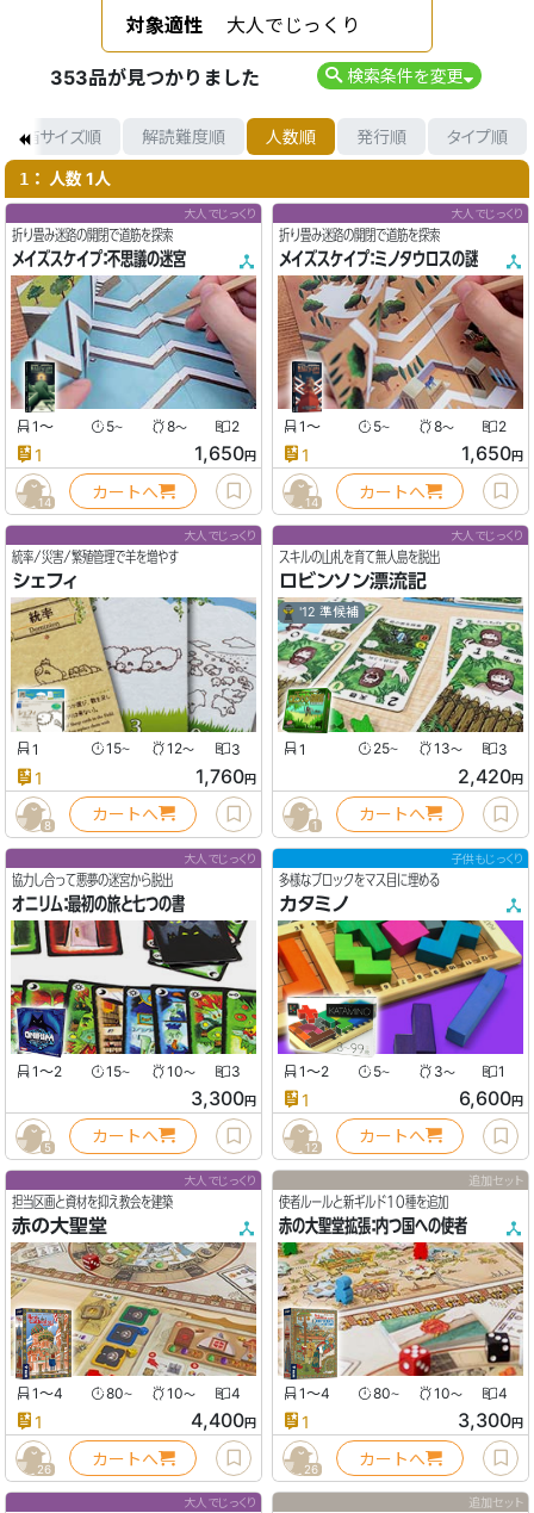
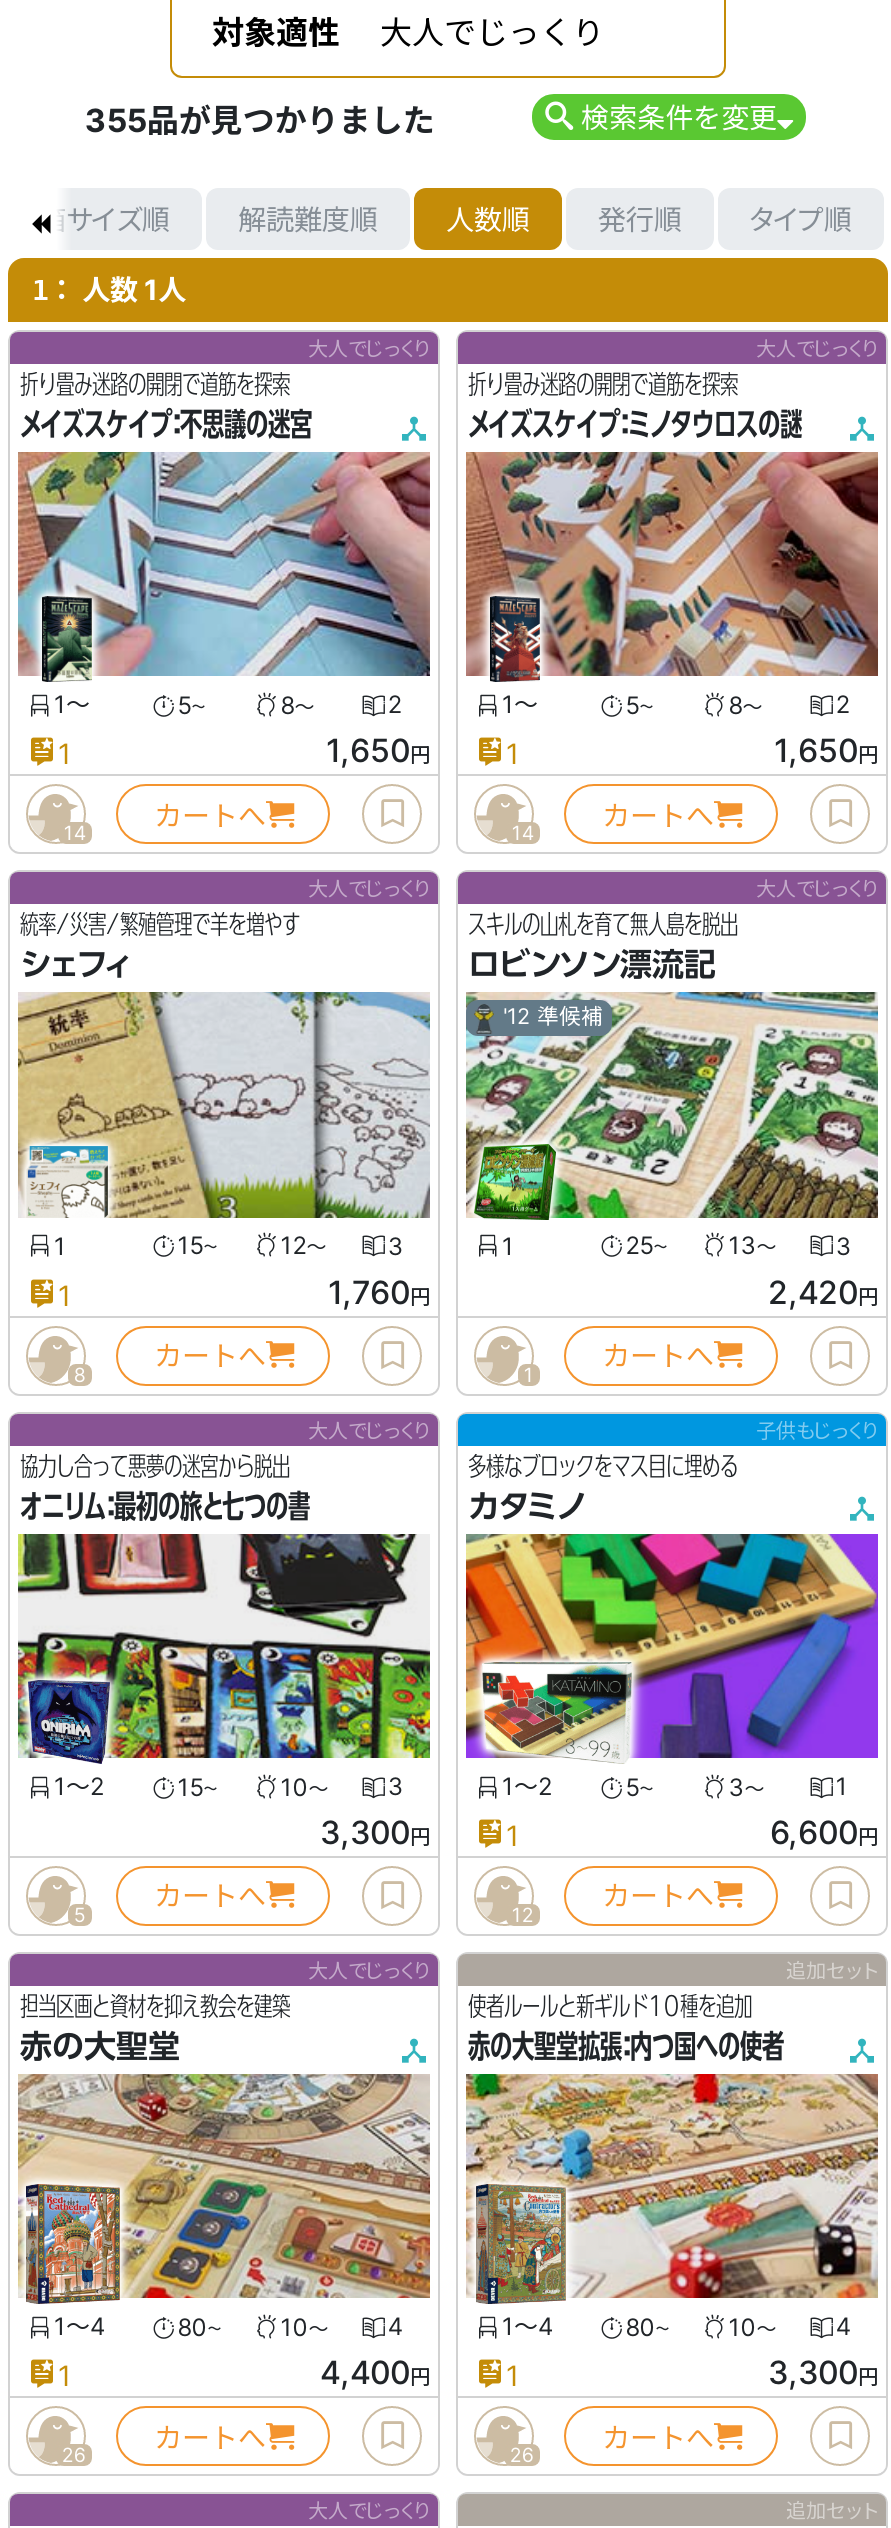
- 353品が見つかりました
+ 355品が見つかりました
